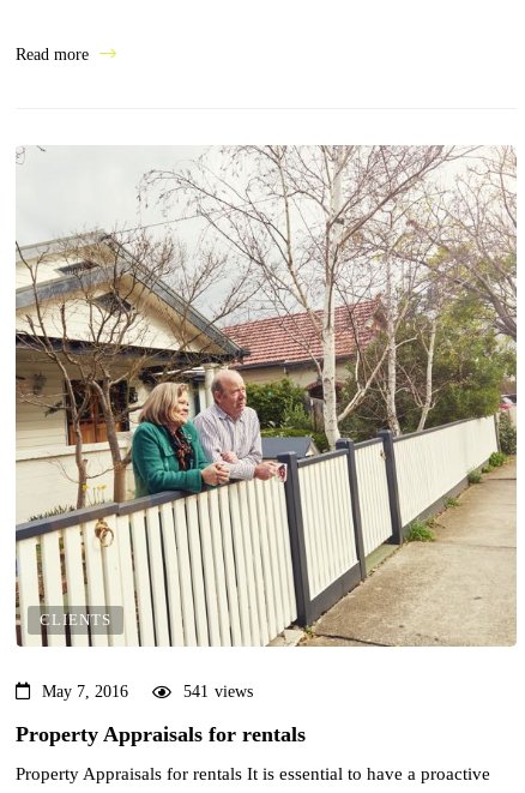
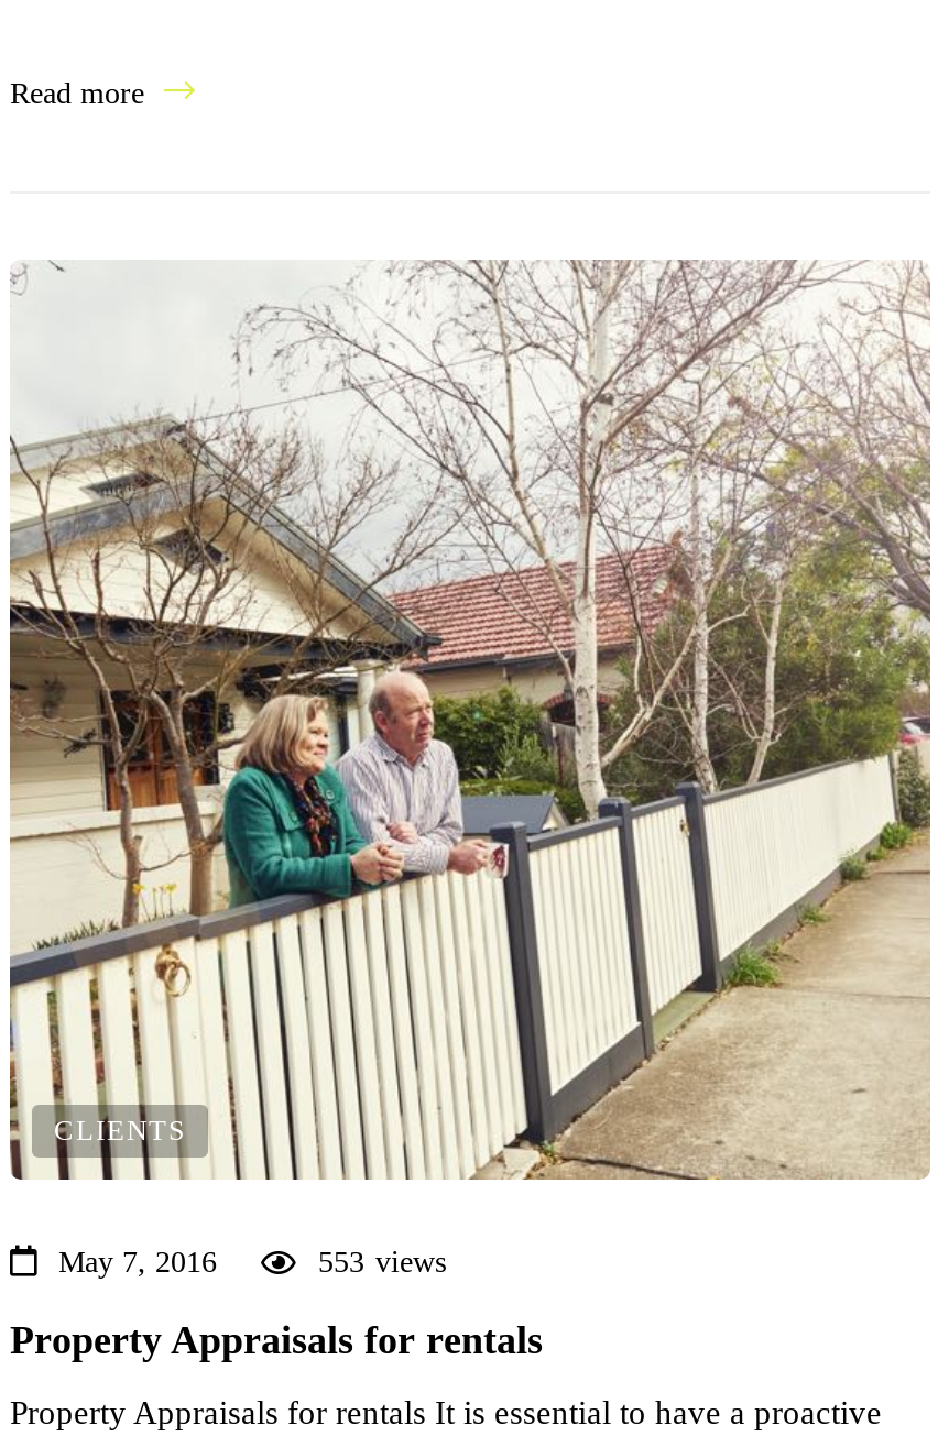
- 541 views
+ 553 views
